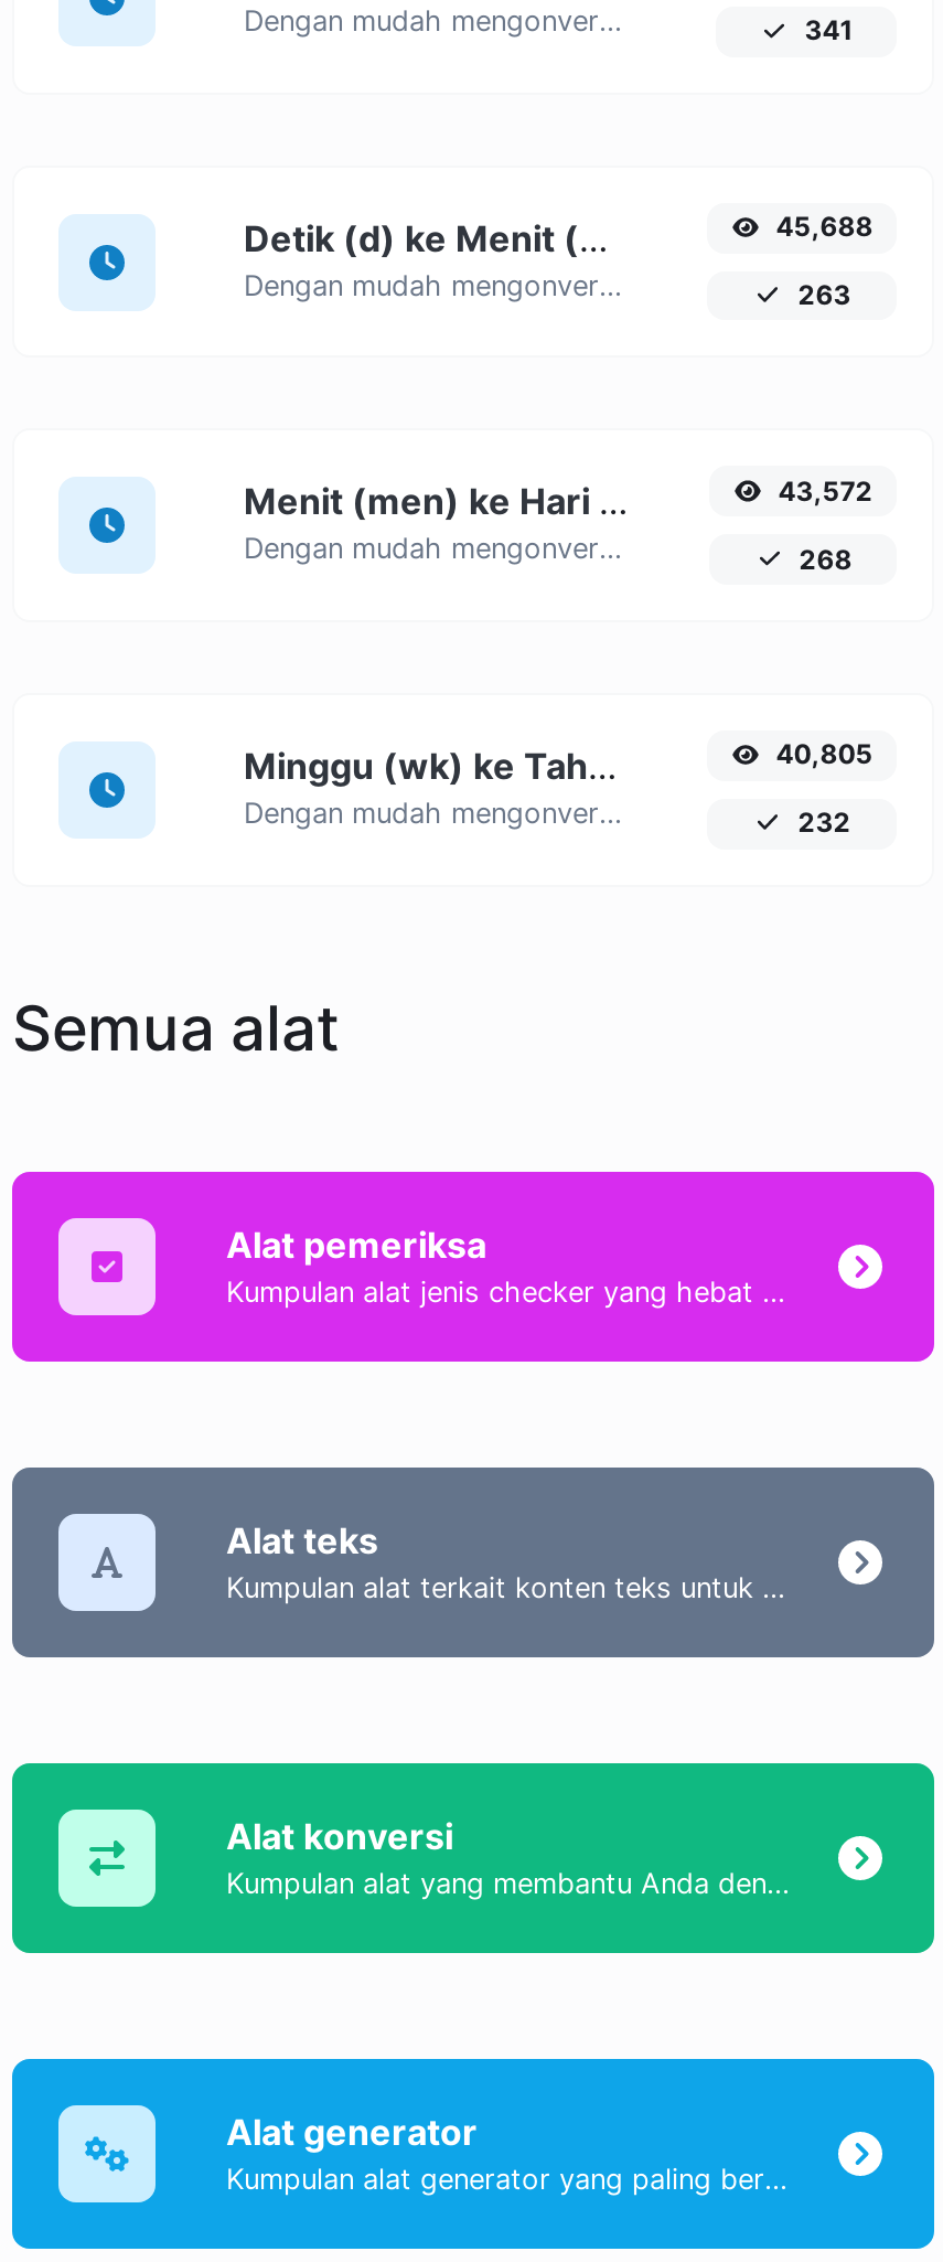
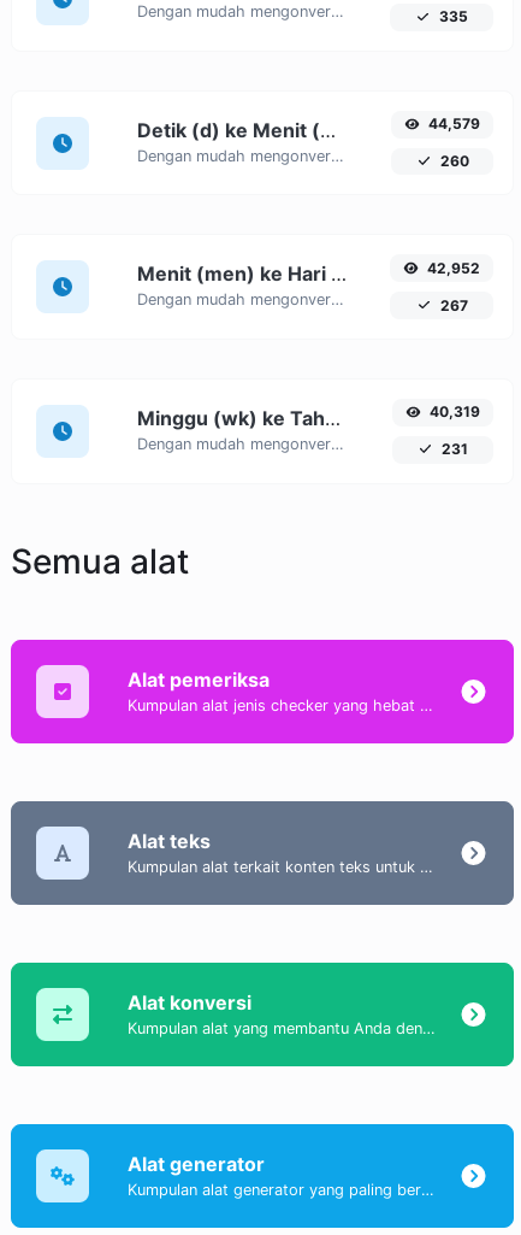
- 341
+ 335

- 45,688
+ 44,579

- 263
+ 260

- 43,572
+ 42,952

- 268
+ 267

- 40,805
+ 40,319

- 232
+ 231
